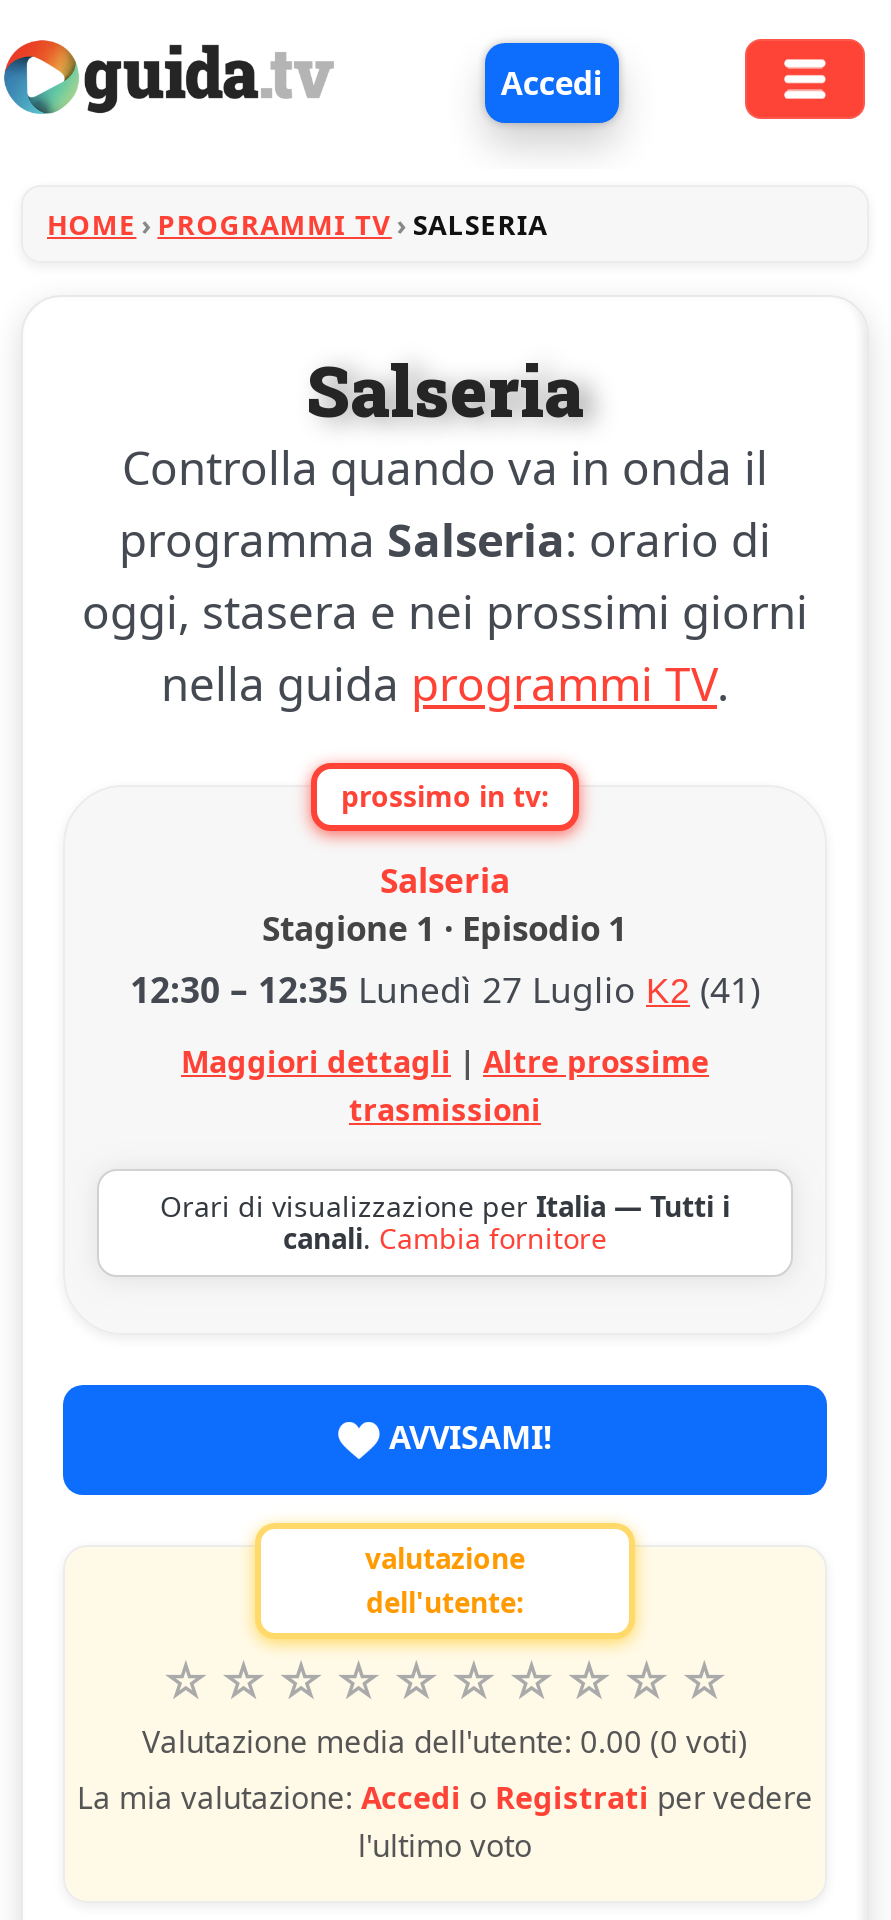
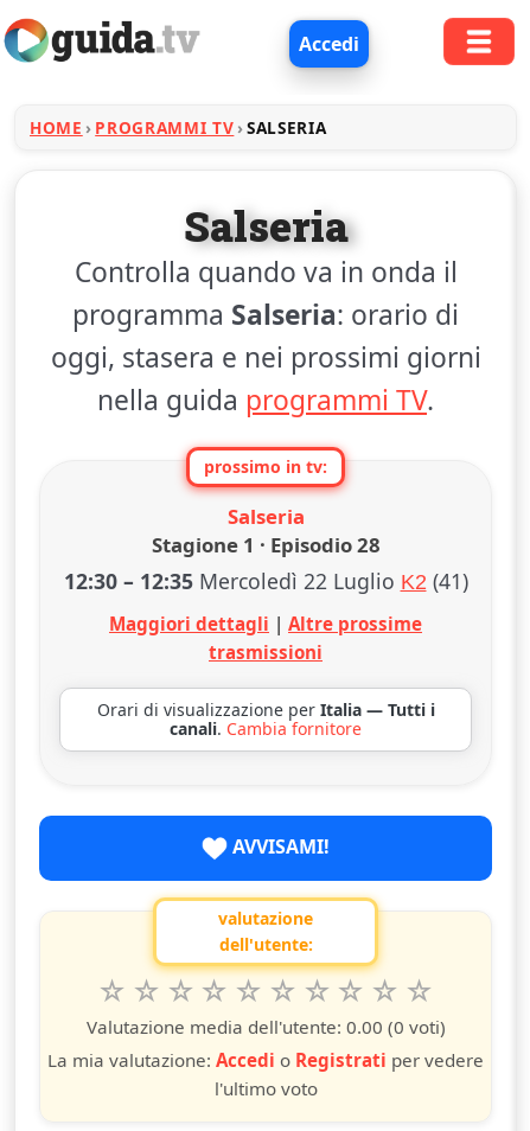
- Stagione 1 · Episodio 1
+ Stagione 1 · Episodio 28

- 12:30 – 12:35 Lunedì 27 Luglio K2 (41)
+ 12:30 – 12:35 Mercoledì 22 Luglio K2 (41)
